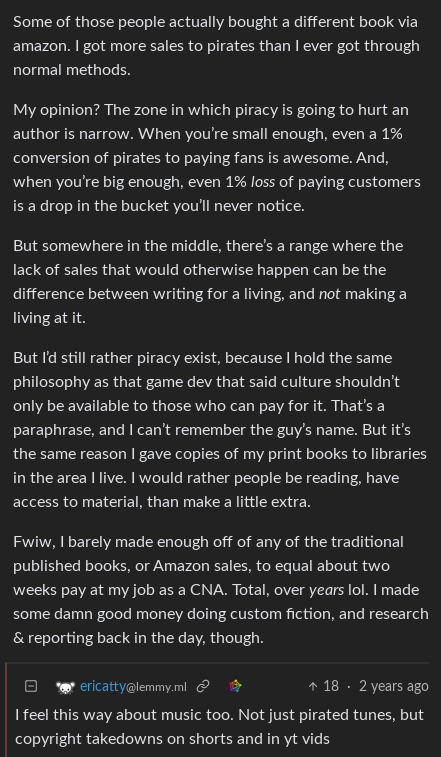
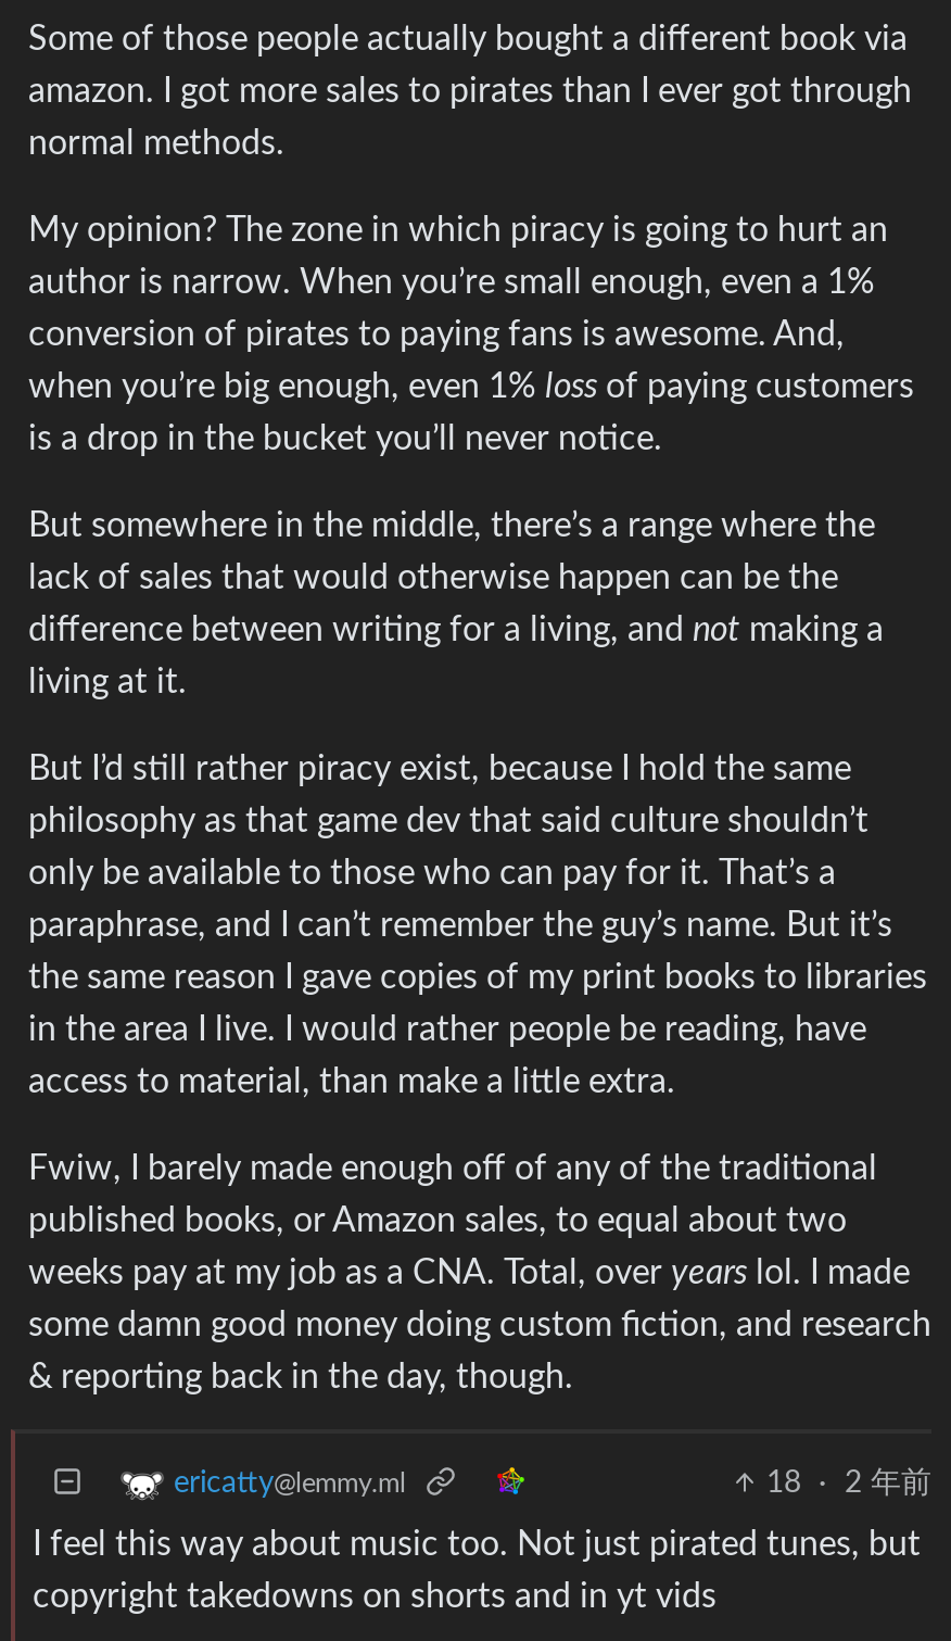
- 18 · 2 years ago
+ 18 · 2 年前
